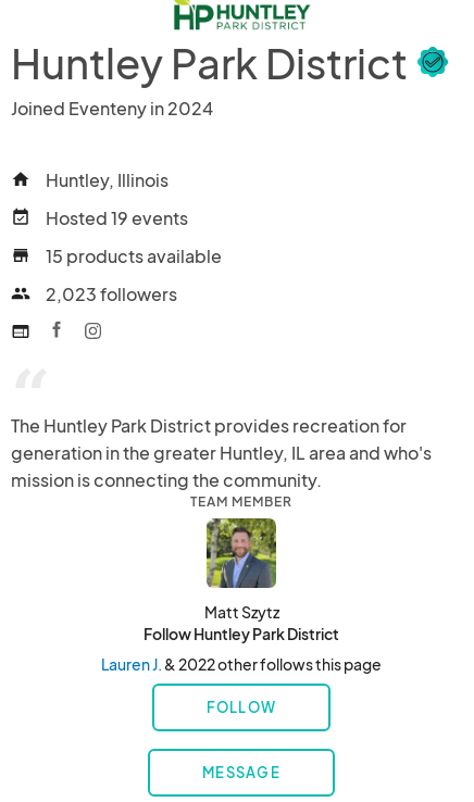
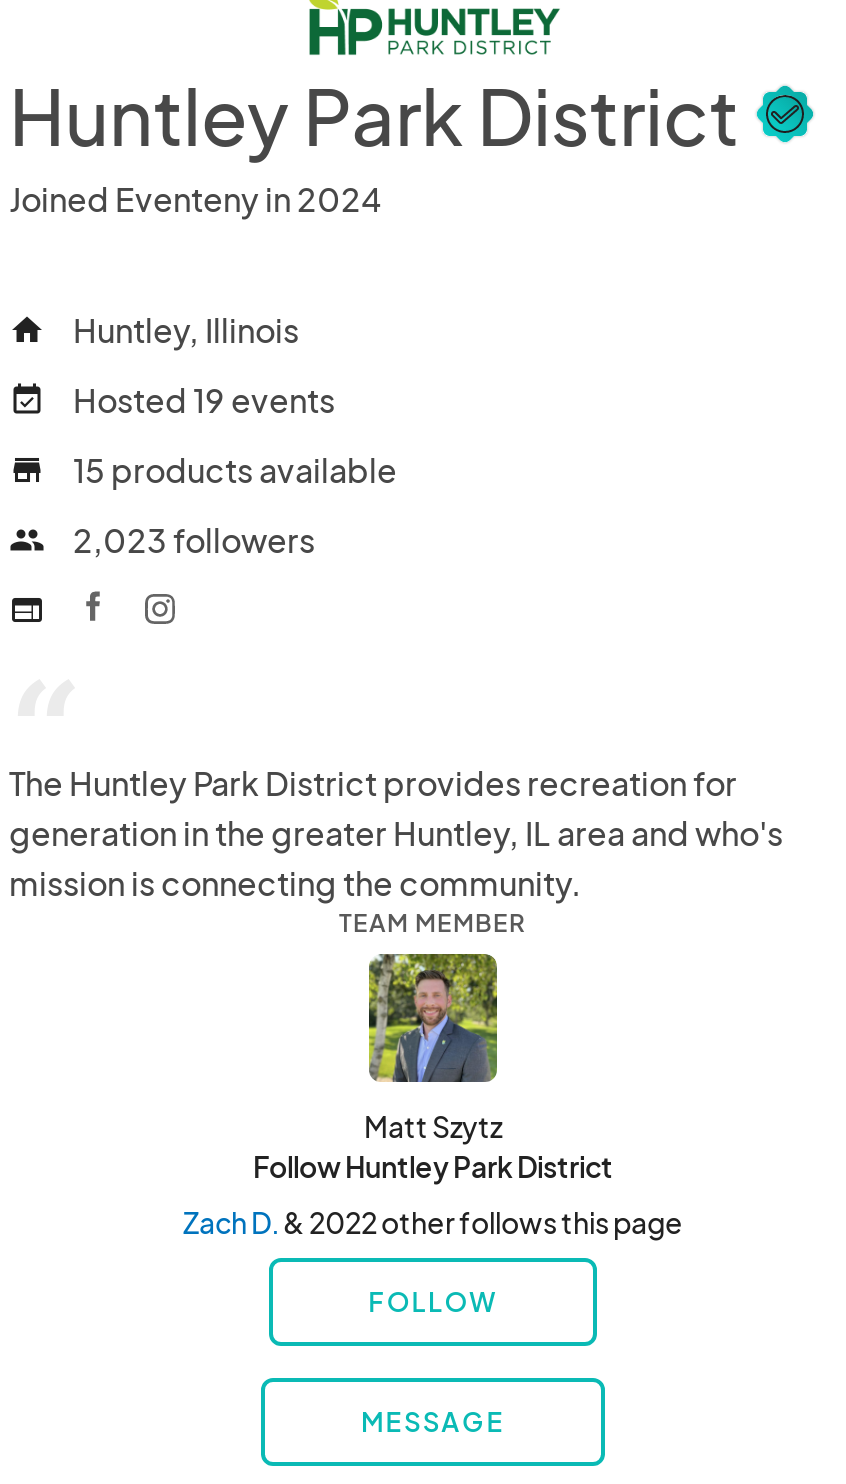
- Lauren J. & 2022 other follows this page
+ Zach D. & 2022 other follows this page
